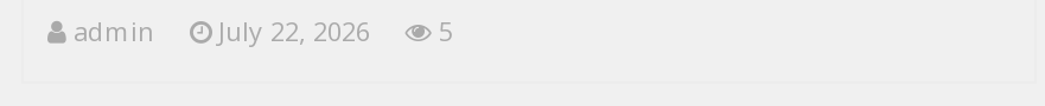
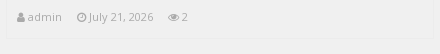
- July 22, 2026
+ July 21, 2026

- 5
+ 2
